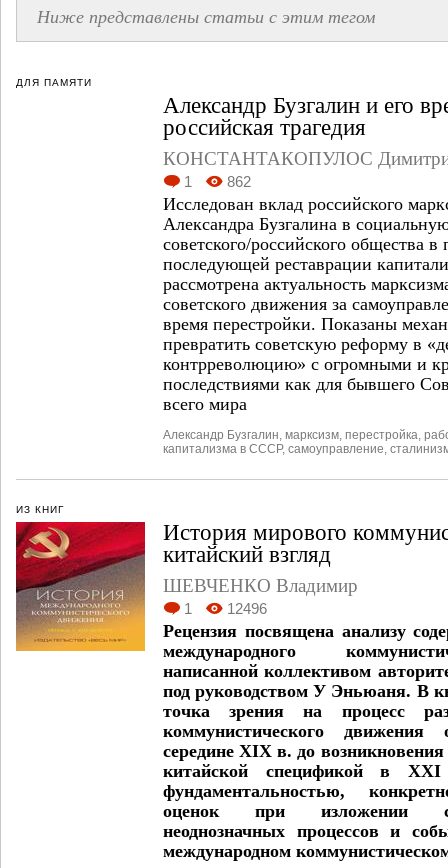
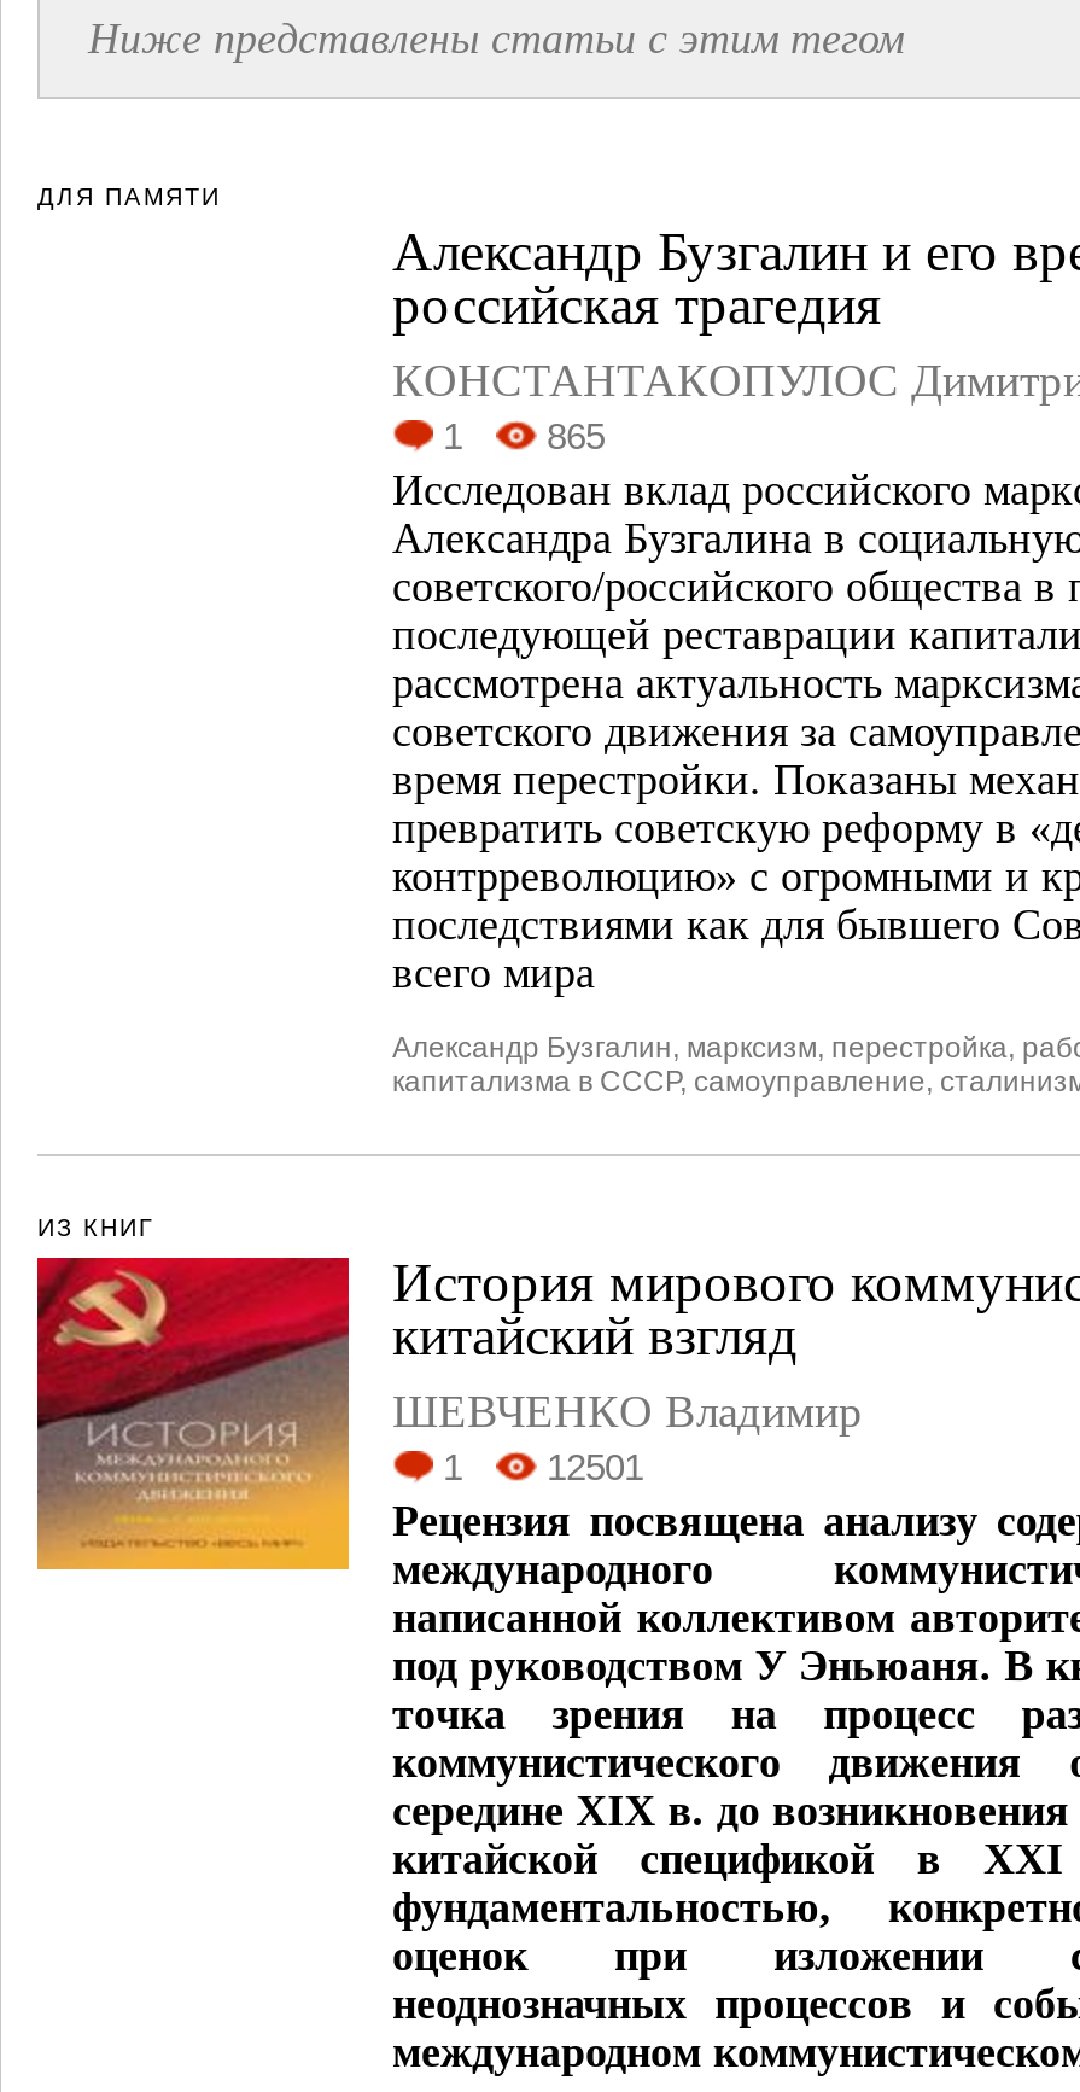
- 862
+ 865

- 12496
+ 12501
